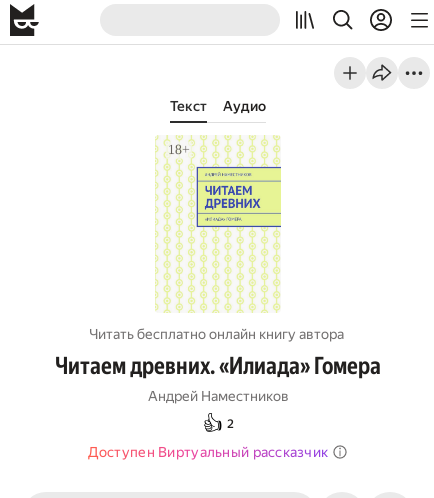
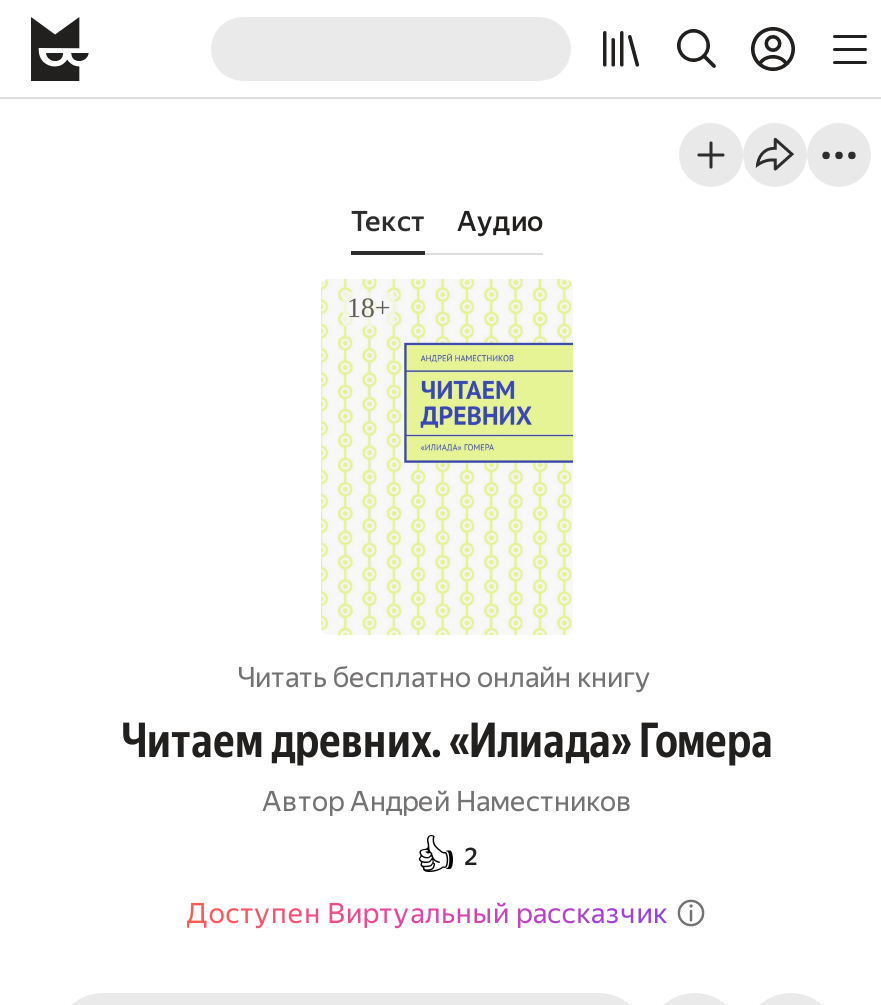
- Читать бесплатно онлайн книгу автора
+ Читать бесплатно онлайн книгу

- Андрей Наместников
+ Автор Андрей Наместников
